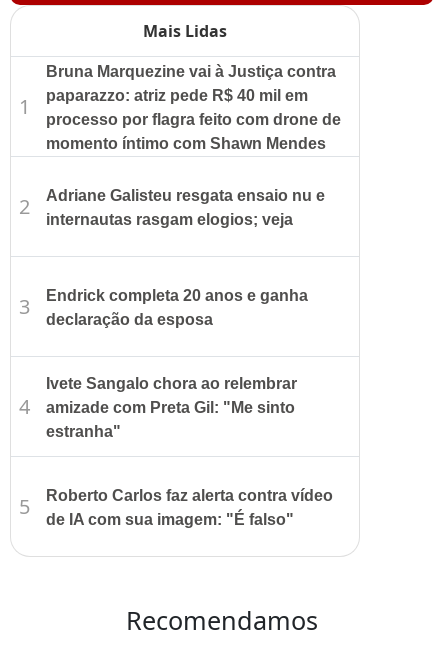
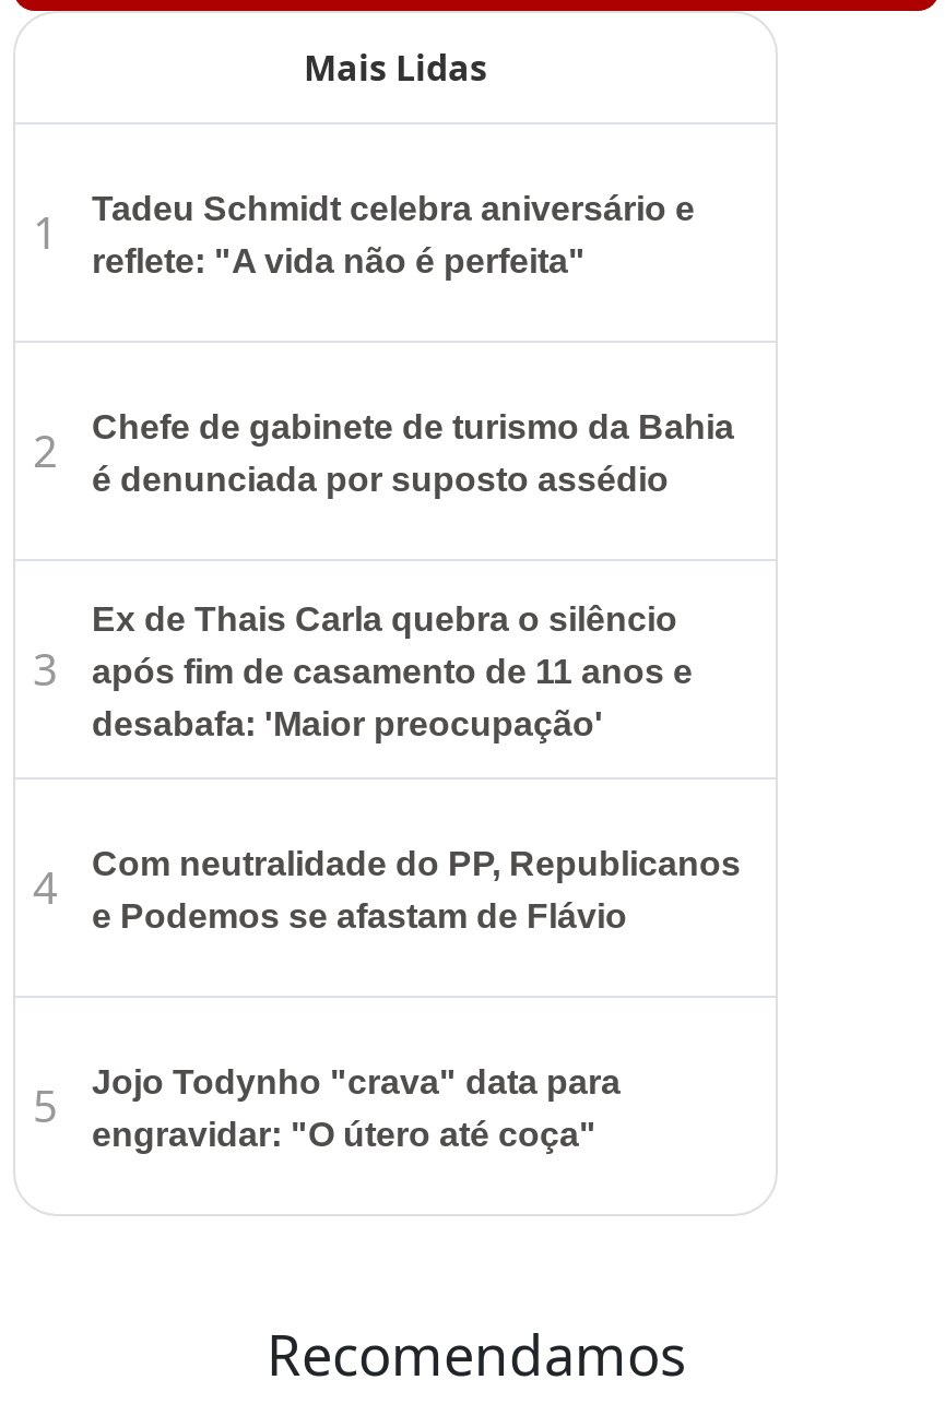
- Bruna Marquezine vai à Justiça contra
- paparazzo: atriz pede R$ 40 mil em
- processo por flagra feito com drone de
- momento íntimo com Shawn Mendes
+ Tadeu Schmidt celebra aniversário e
+ reflete: "A vida não é perfeita"

- Adriane Galisteu resgata ensaio nu e
- internautas rasgam elogios; veja
+ Chefe de gabinete de turismo da Bahia
+ é denunciada por suposto assédio

- Endrick completa 20 anos e ganha
- declaração da esposa
+ Ex de Thais Carla quebra o silêncio
+ após fim de casamento de 11 anos e
+ desabafa: 'Maior preocupação'

- Ivete Sangalo chora ao relembrar
- amizade com Preta Gil: "Me sinto
- estranha"
+ Com neutralidade do PP, Republicanos
+ e Podemos se afastam de Flávio

- Roberto Carlos faz alerta contra vídeo
- de IA com sua imagem: "É falso"
+ Jojo Todynho "crava" data para
+ engravidar: "O útero até coça"
